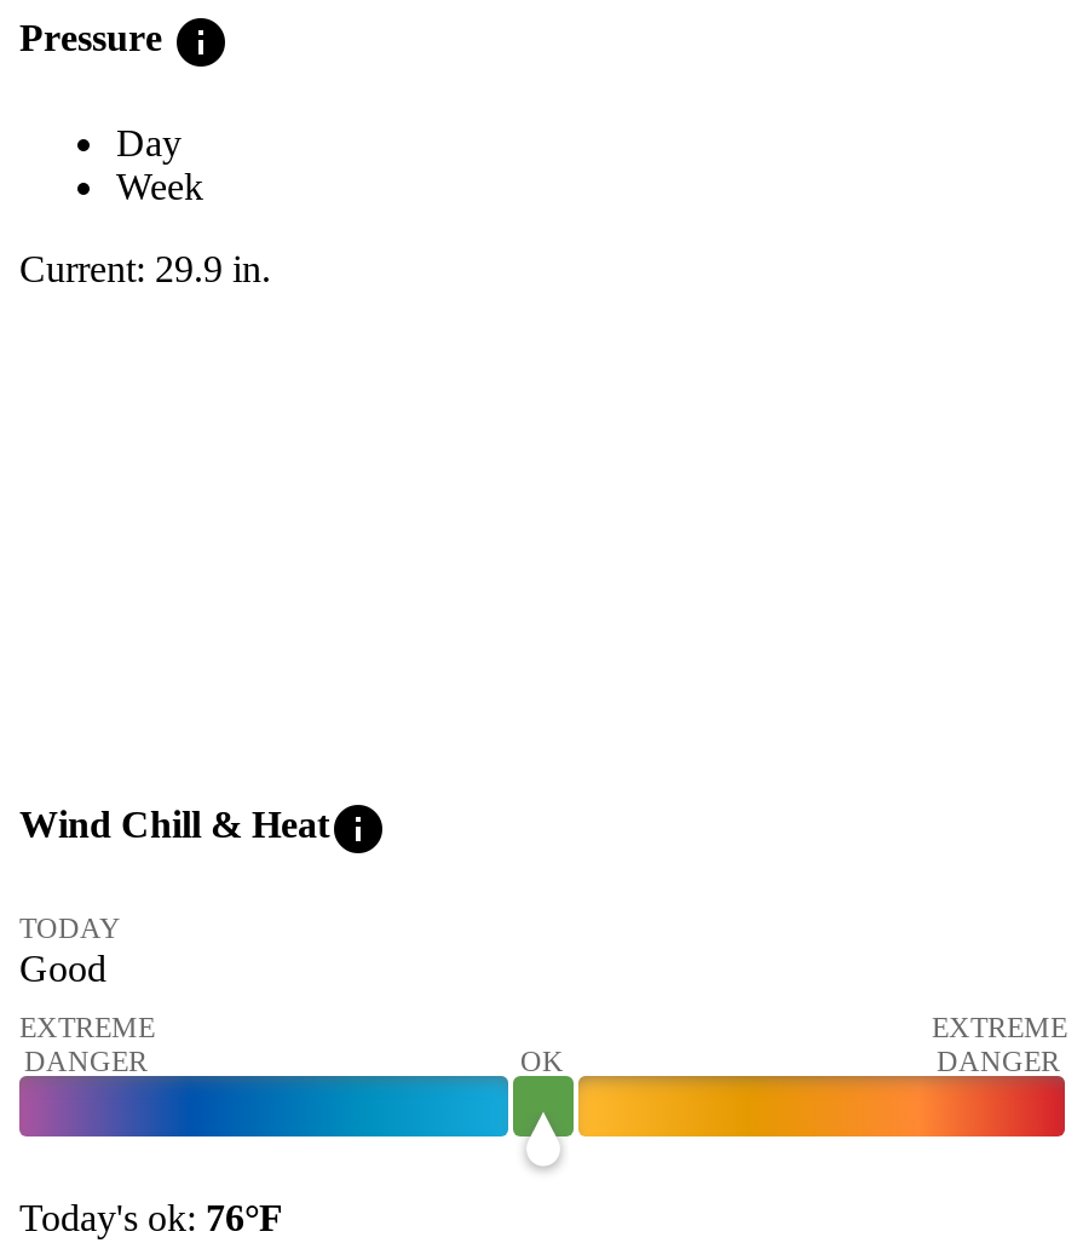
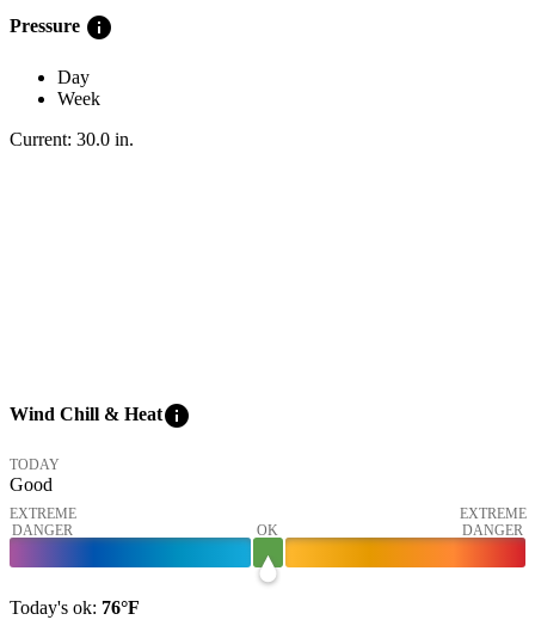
- Current: 29.9 in.
+ Current: 30.0 in.
